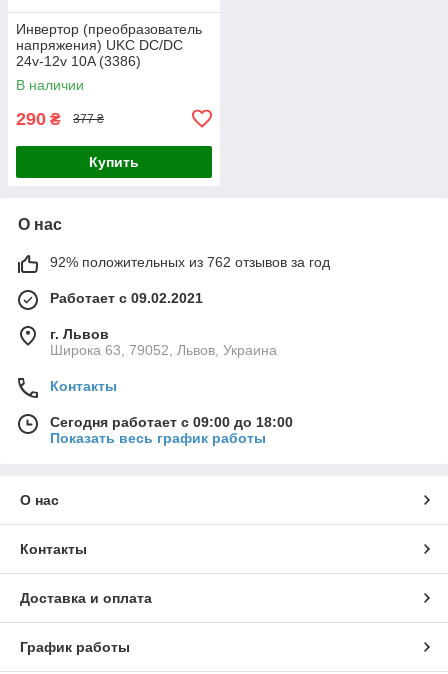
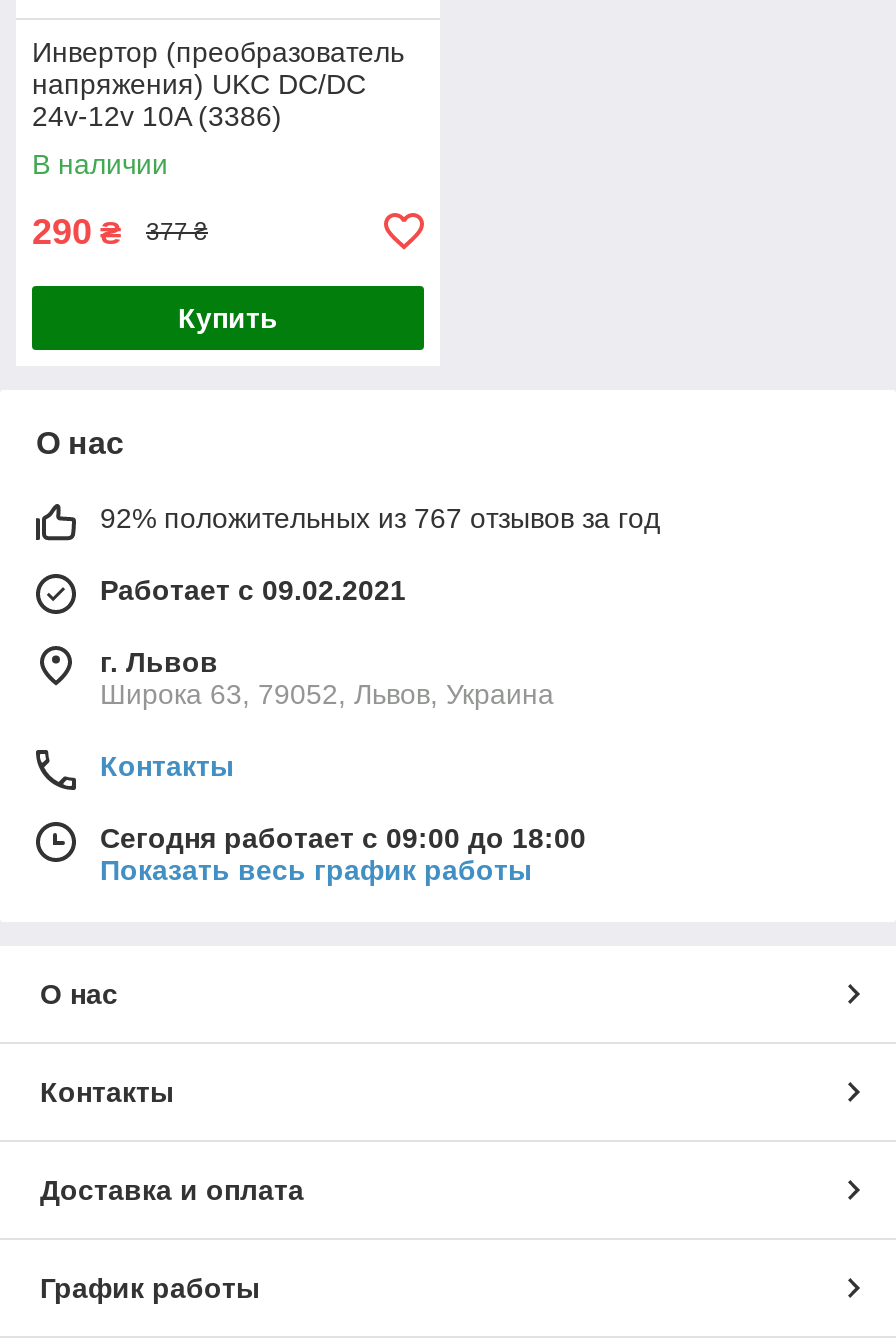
- 92% положительных из 762 отзывов за год
+ 92% положительных из 767 отзывов за год
